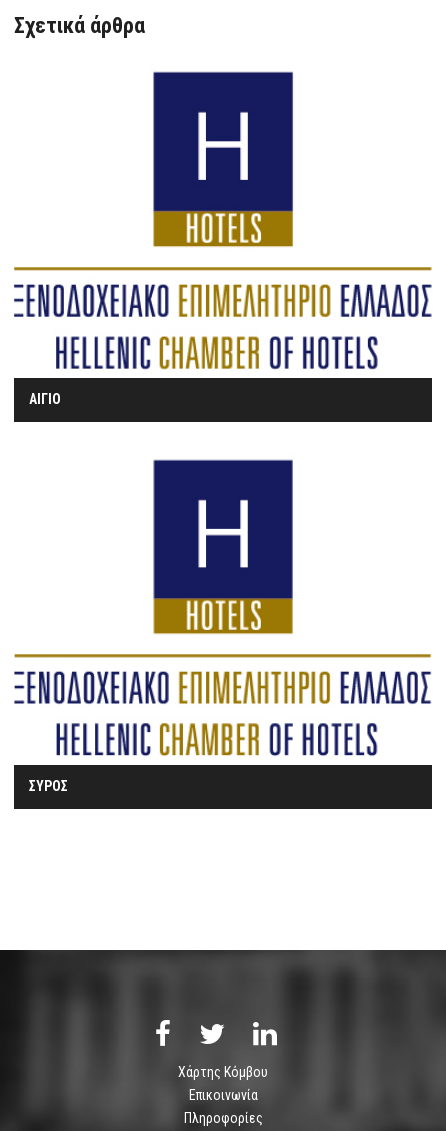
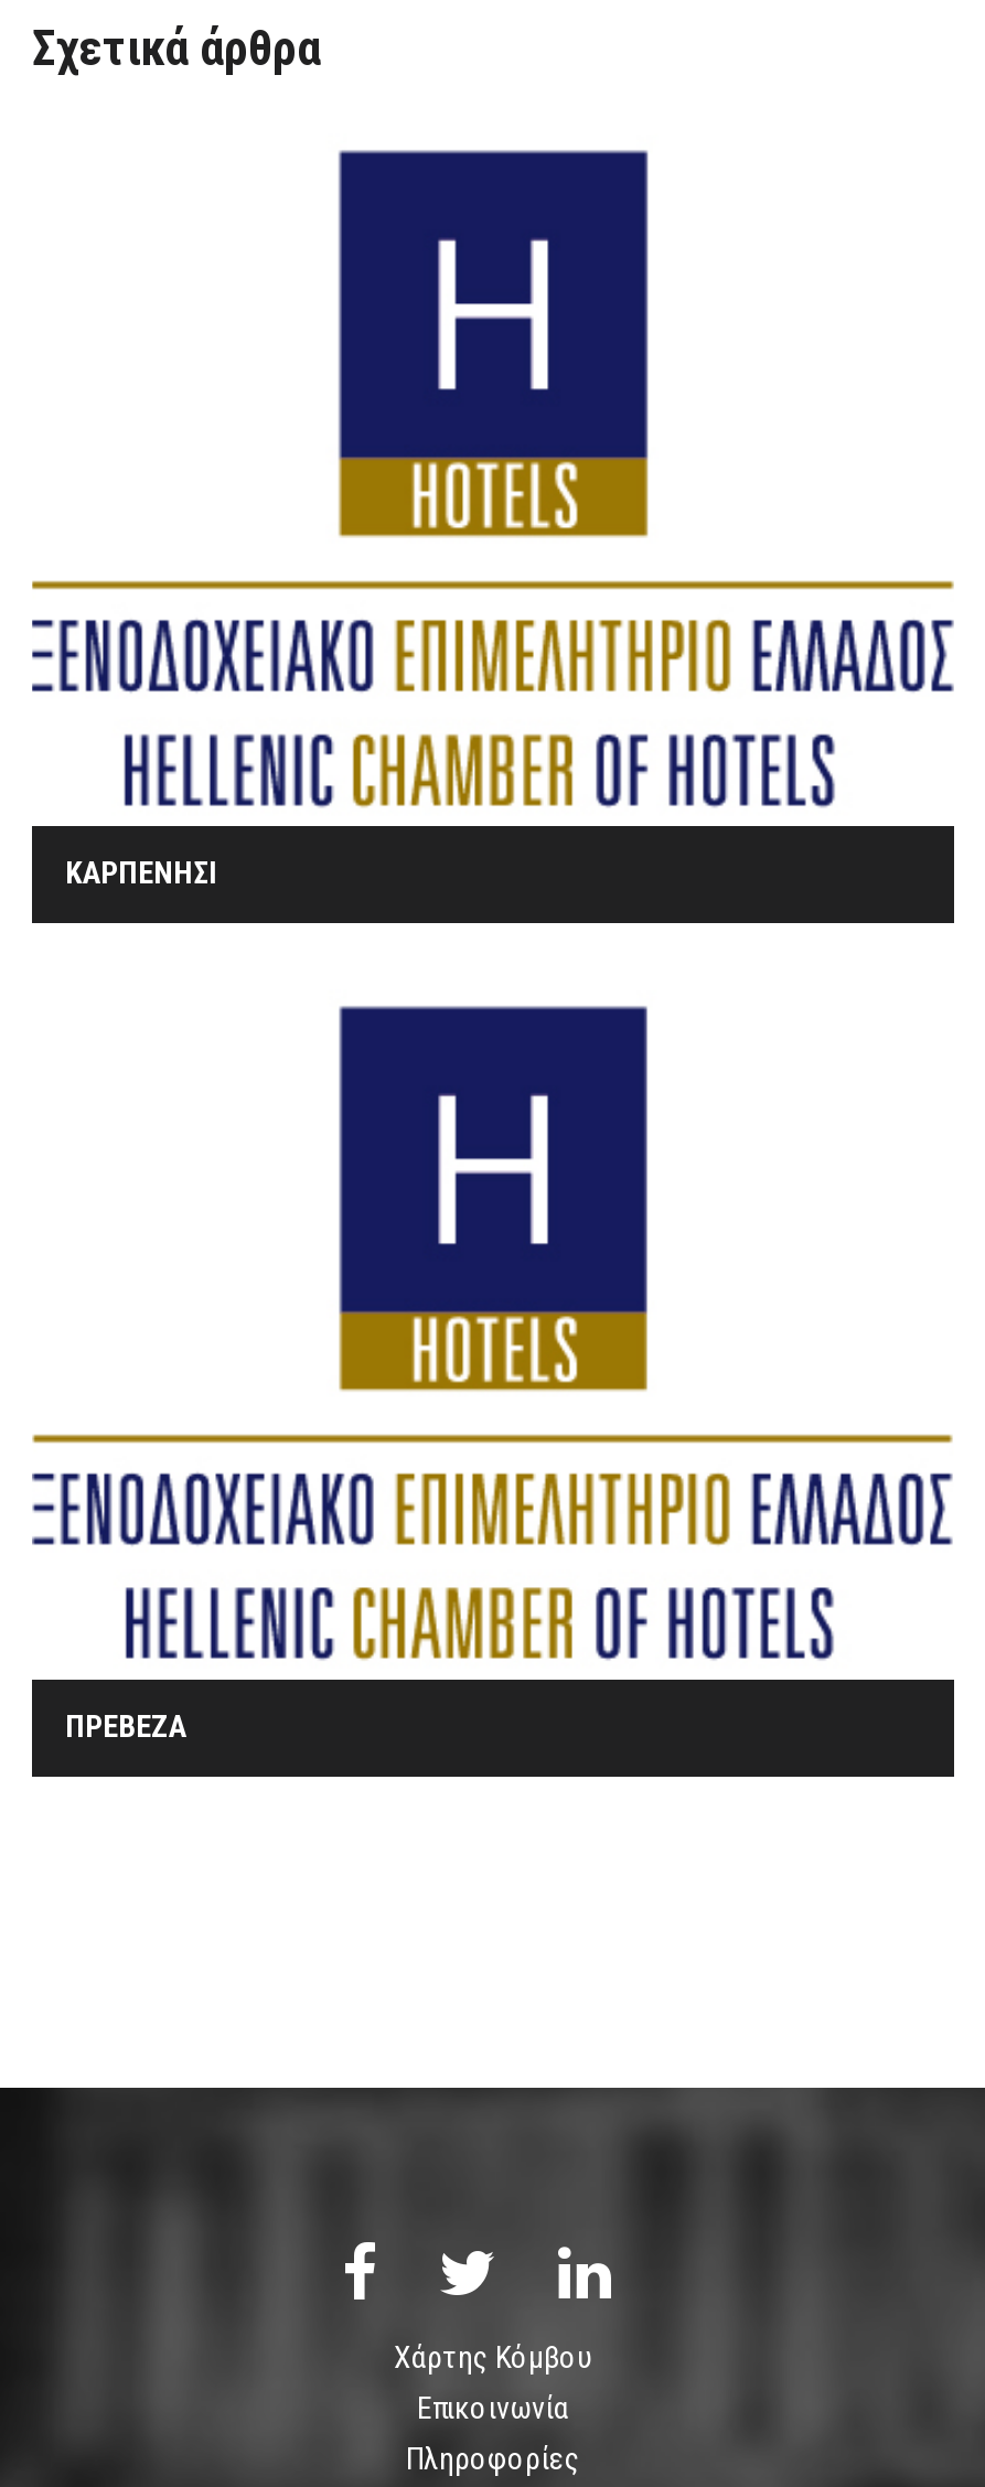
- ΑΙΓΙΟ
+ ΚΑΡΠΕΝΗΣΙ

- ΣΥΡΟΣ
+ ΠΡΕΒΕΖΑ
